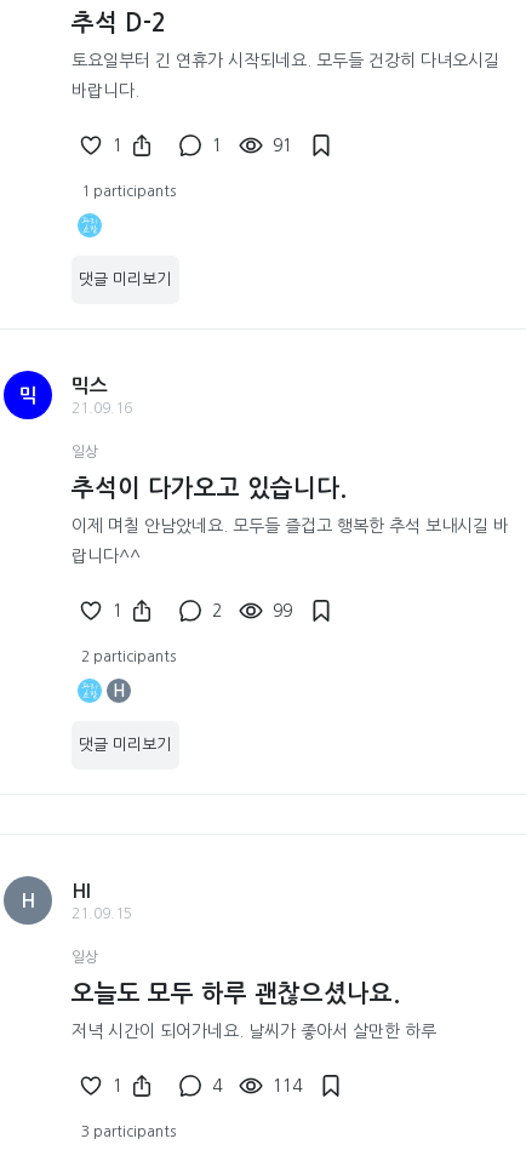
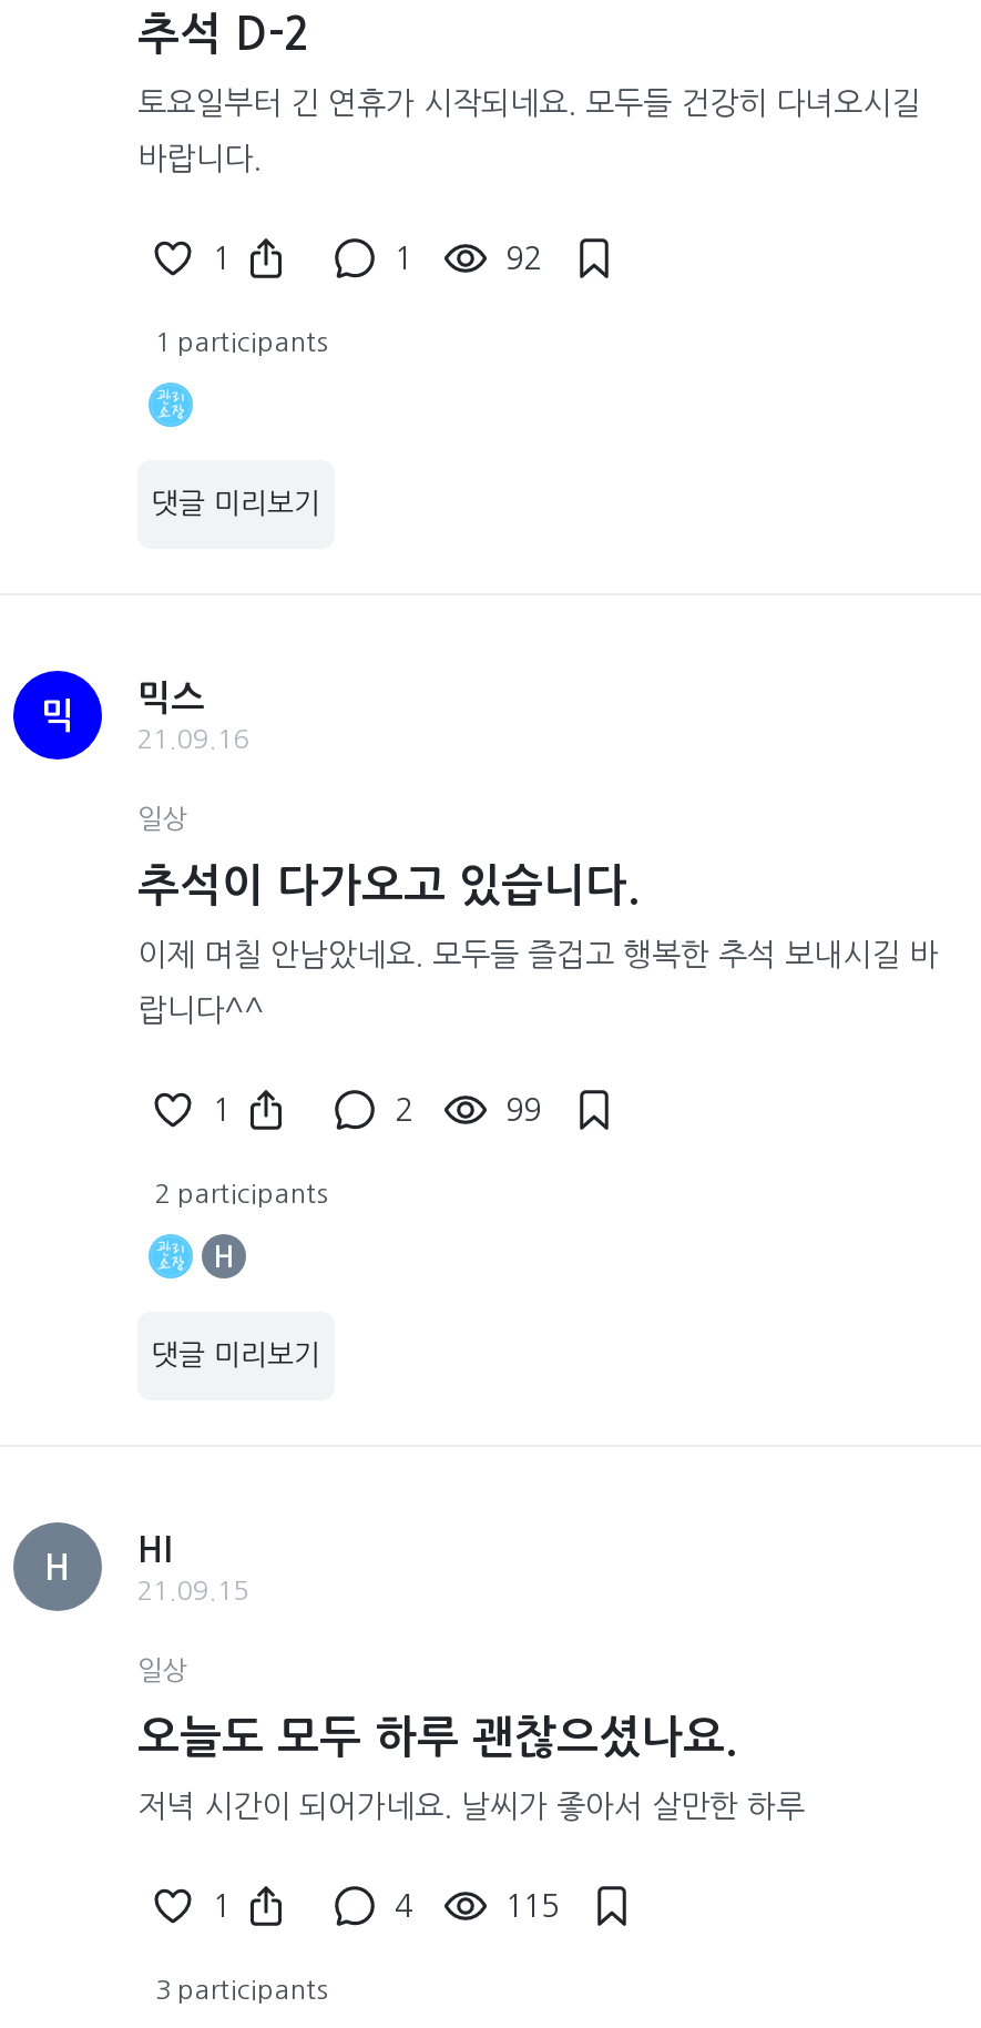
- 91
+ 92

- 114
+ 115
